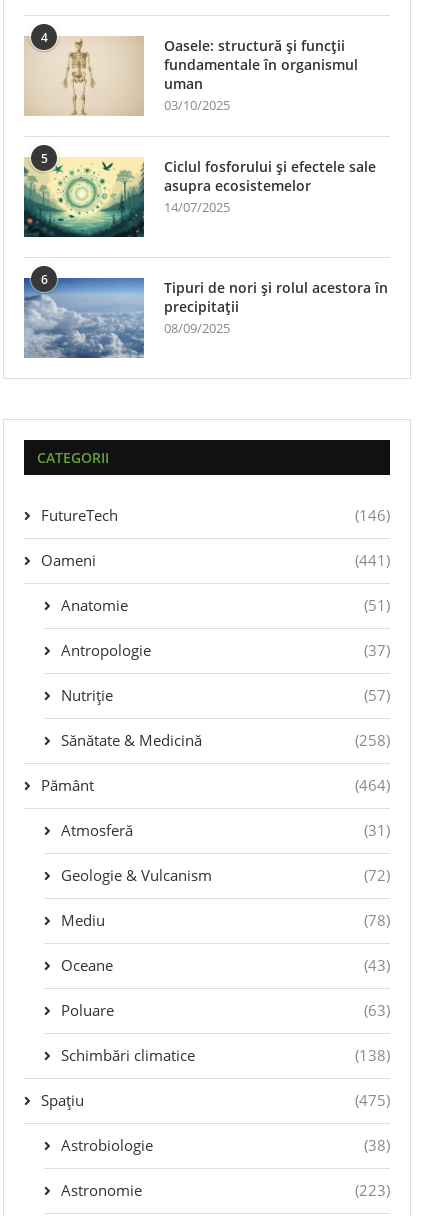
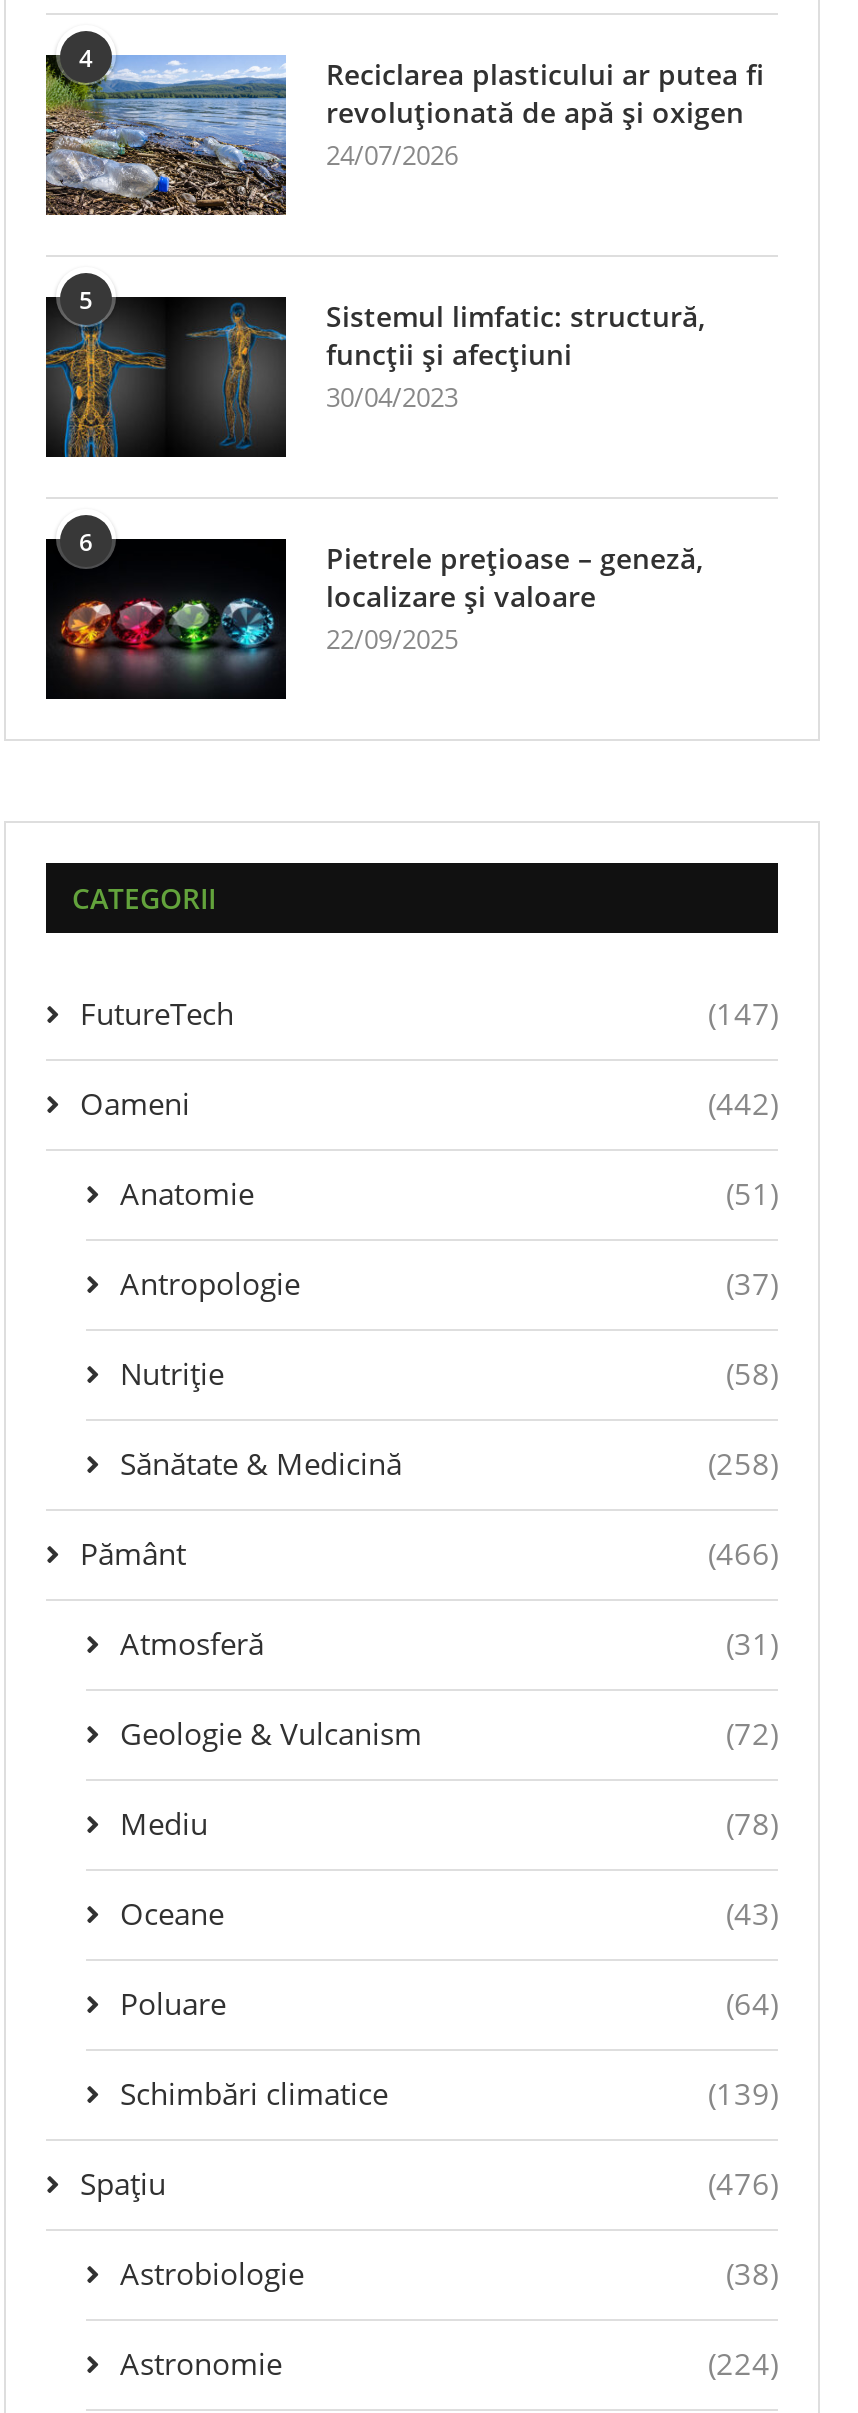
- [image]
- Oasele: structură și funcții
- fundamentale în organismul
- uman
- 03/10/2025
+ [image]
+ Reciclarea plasticului ar putea fi
+ revoluționată de apă și oxigen
+ 24/07/2026

- [image]
- Ciclul fosforului și efectele sale
- asupra ecosistemelor
- 14/07/2025
+ [image]
+ Sistemul limfatic: structură,
+ funcții și afecțiuni
+ 30/04/2023

- [image]
- Tipuri de nori și rolul acestora în
- precipitații
- 08/09/2025
+ [image]
+ Pietrele prețioase – geneză,
+ localizare și valoare
+ 22/09/2025

- (146)
+ (147)

- (441)
+ (442)

- (57)
+ (58)

- (464)
+ (466)

- (63)
+ (64)

- (138)
+ (139)

- (475)
+ (476)

- (223)
+ (224)
